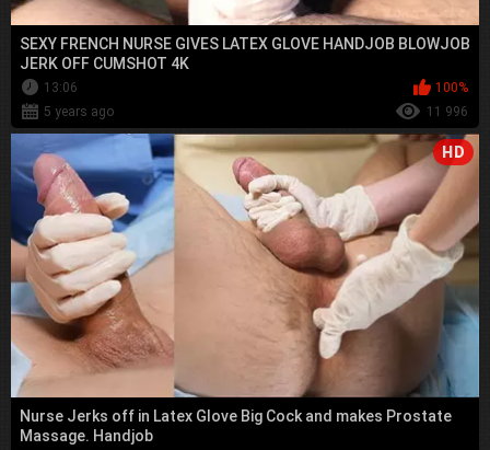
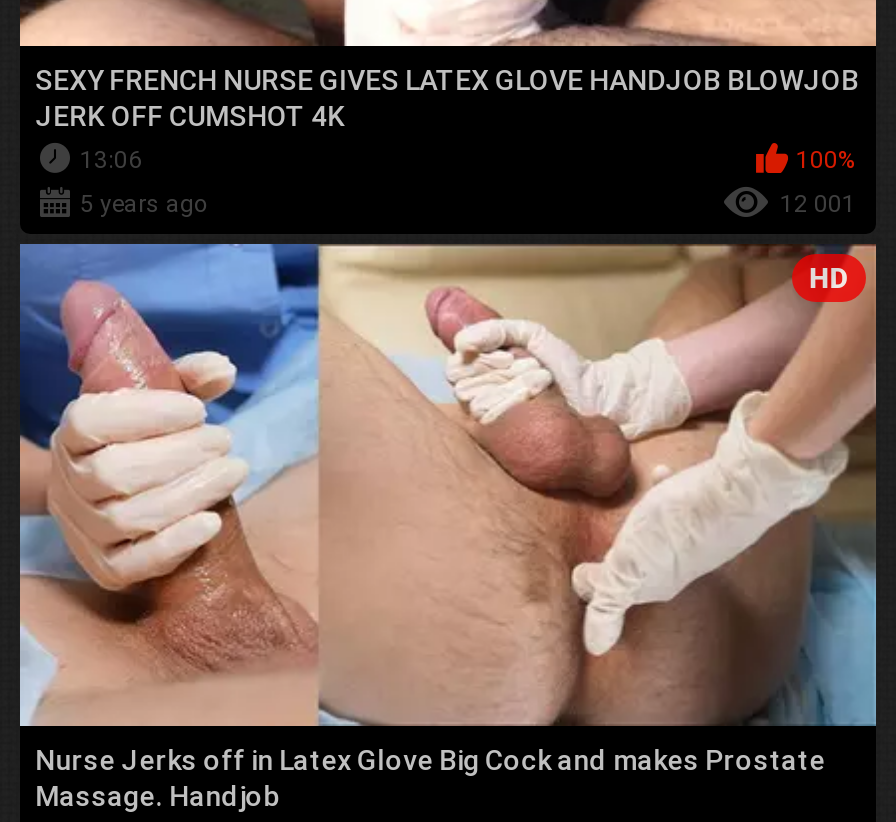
- 11 996
+ 12 001
